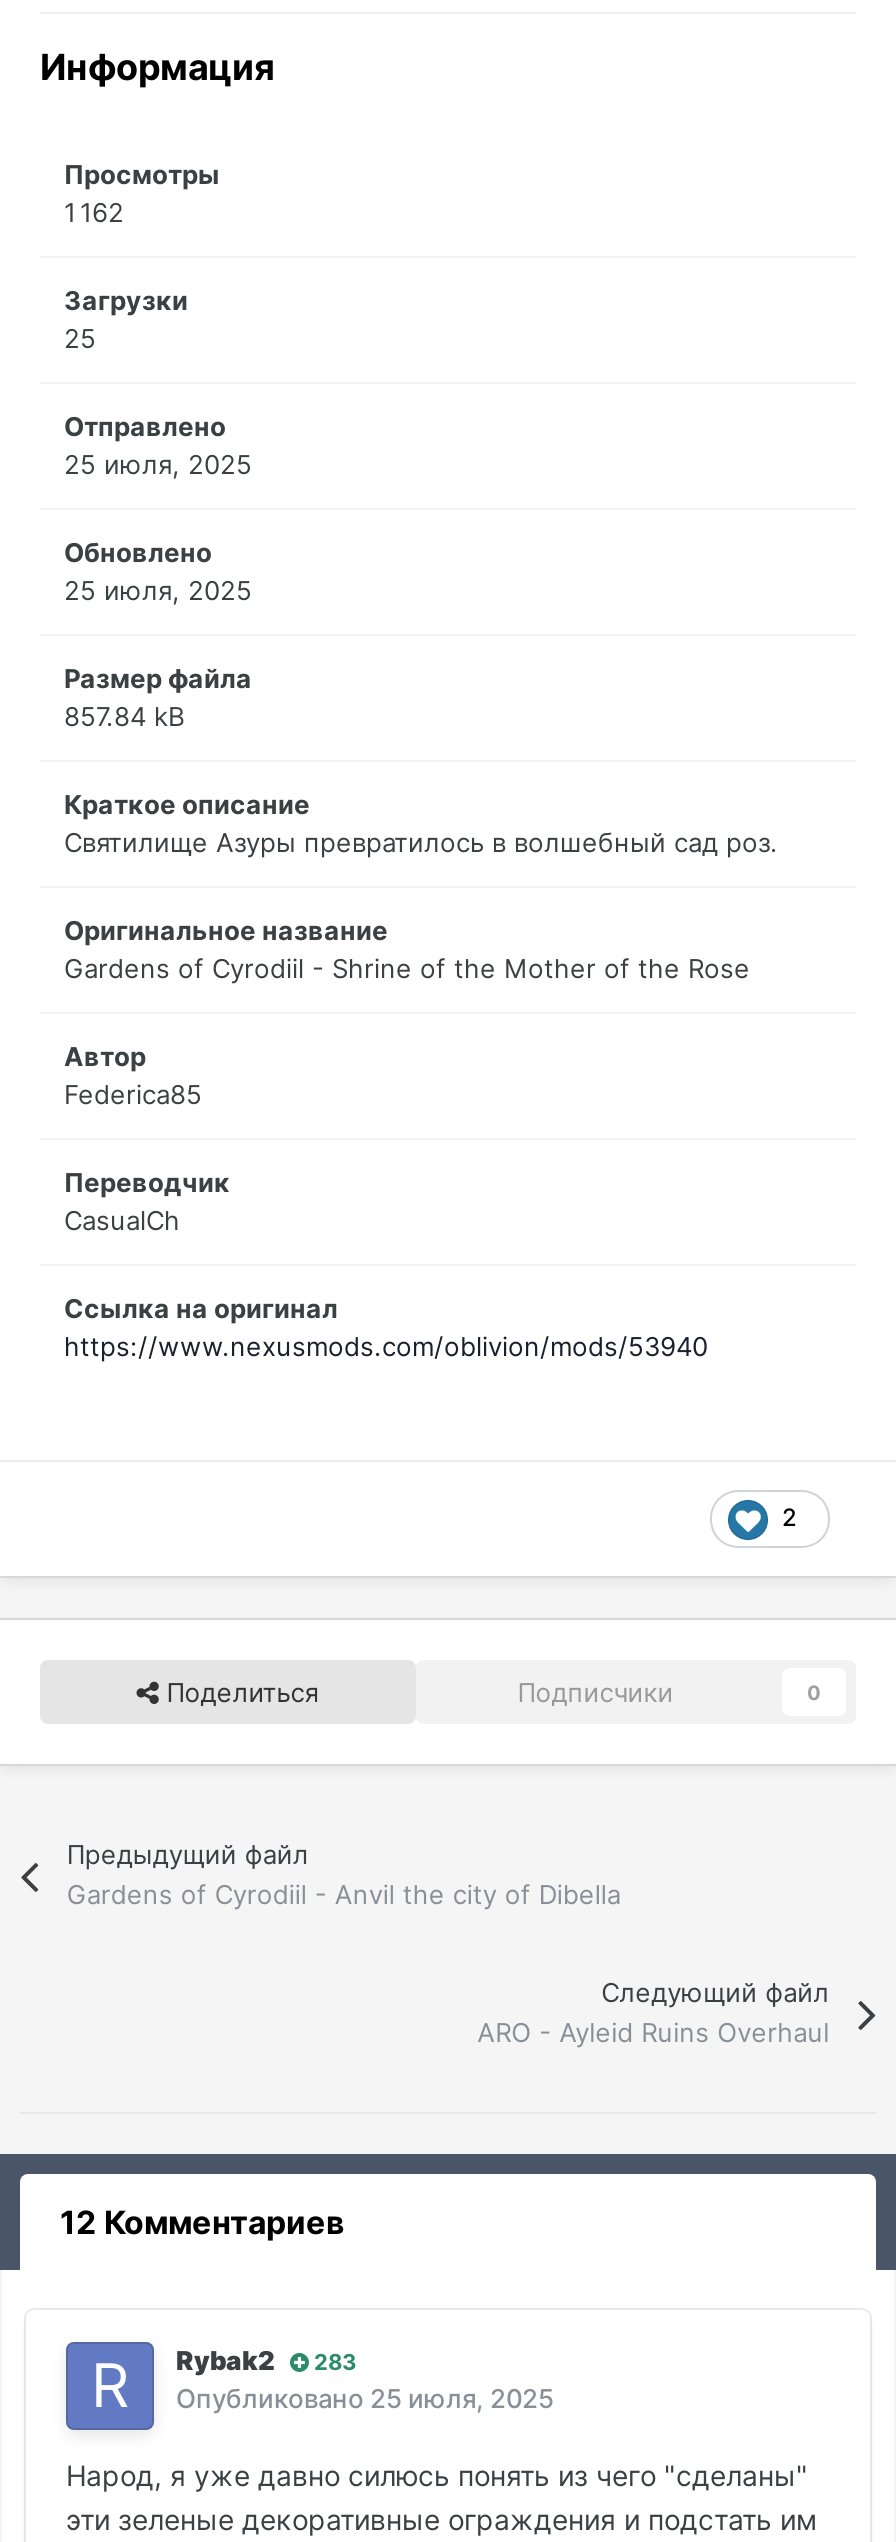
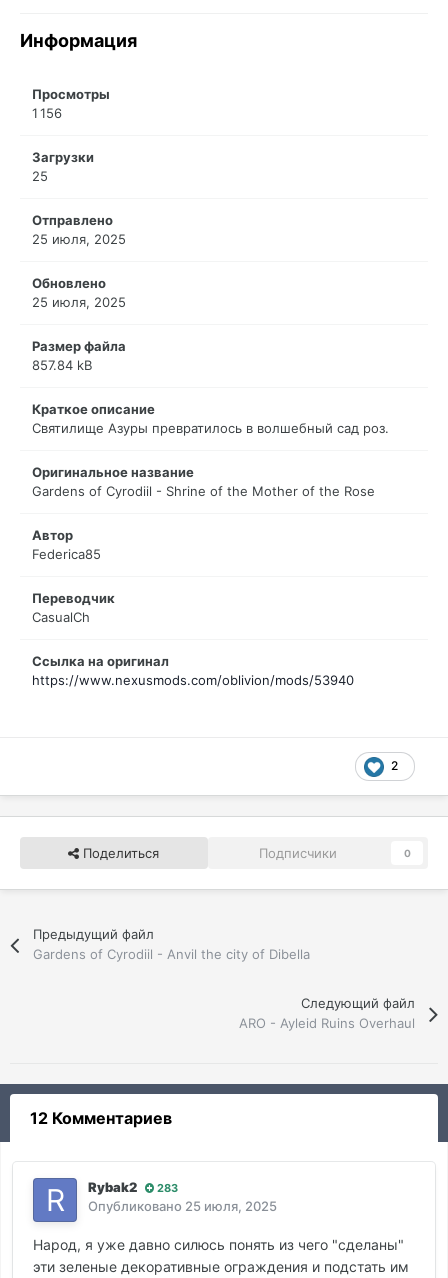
- 1 162
+ 1 156
